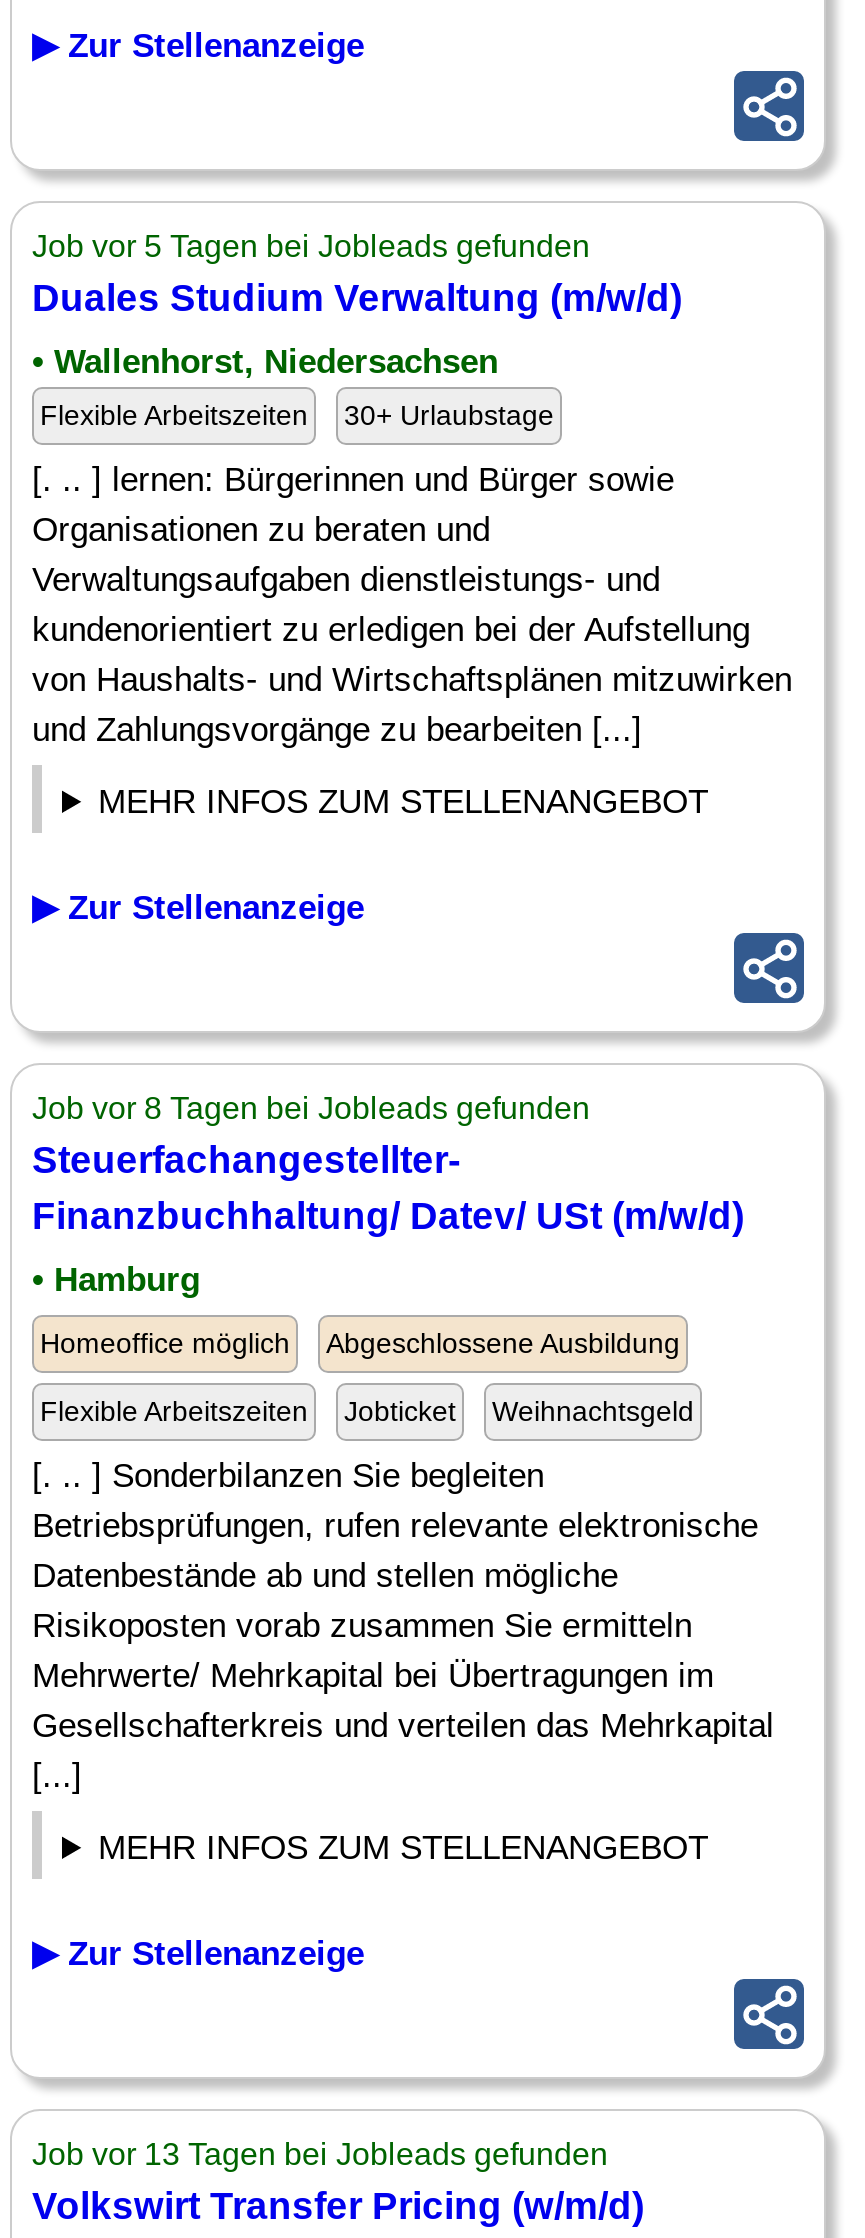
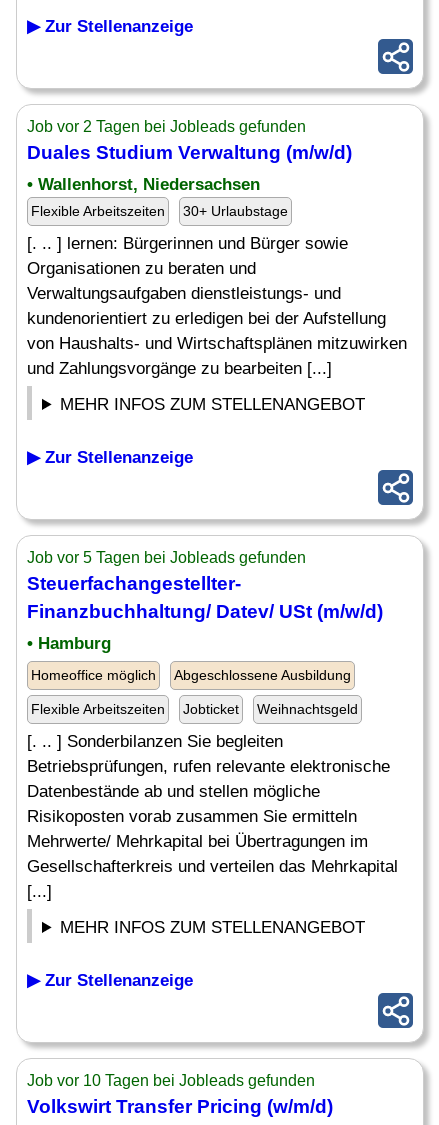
+ Job vor 2 Tagen bei Jobleads gefunden

moved down: Job vor 5 Tagen bei Jobleads gefunden

- Job vor 8 Tagen bei Jobleads gefunden

- Job vor 13 Tagen bei Jobleads gefunden
+ Job vor 10 Tagen bei Jobleads gefunden
